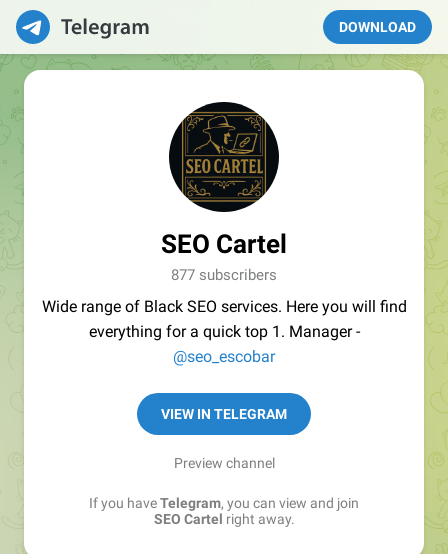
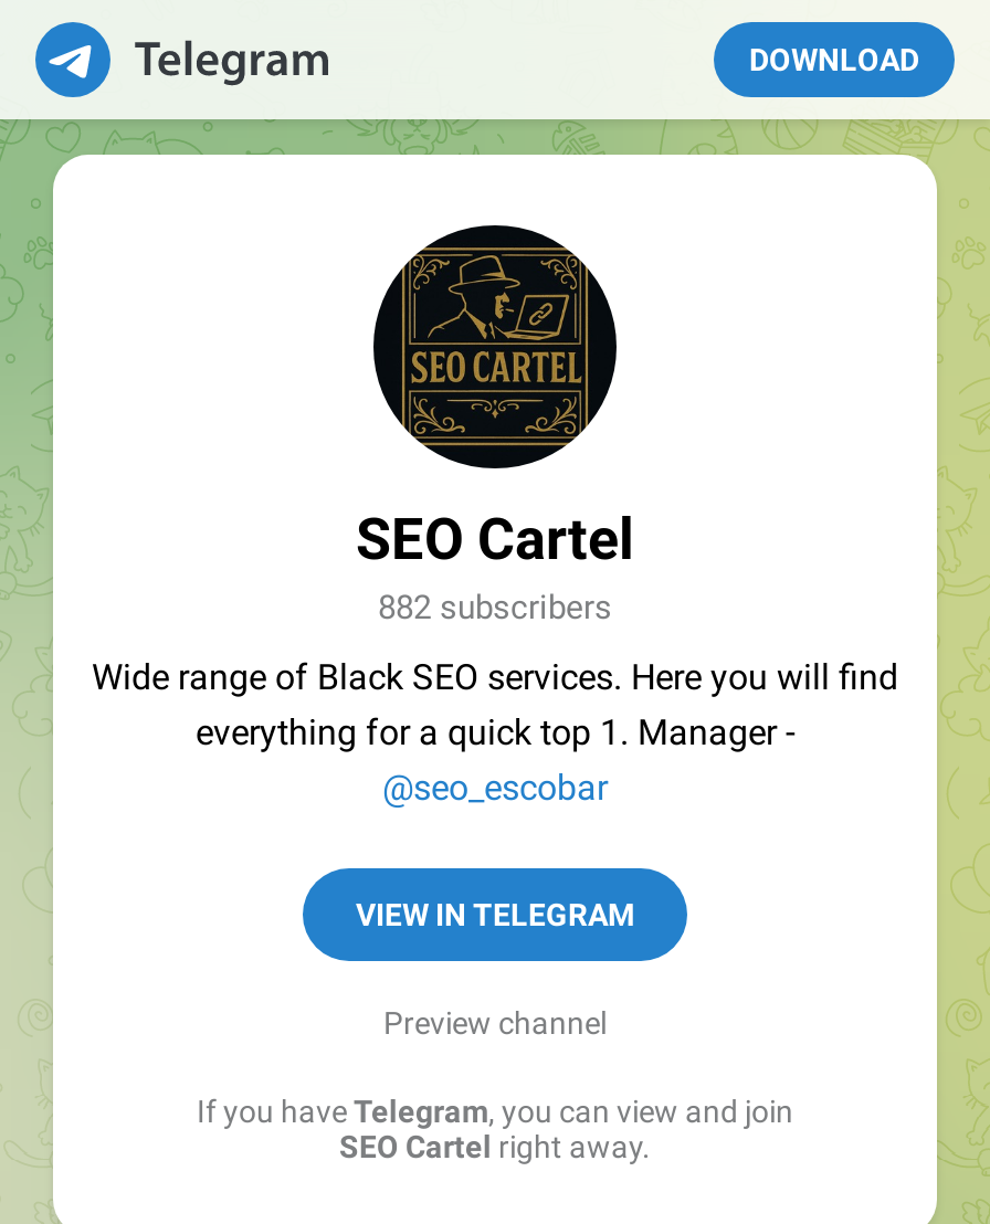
- 877 subscribers
+ 882 subscribers
